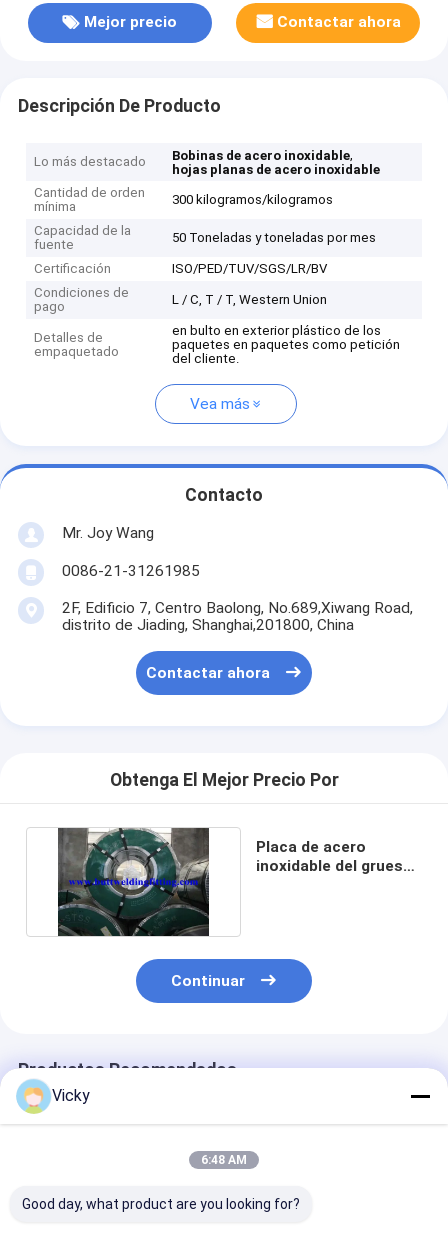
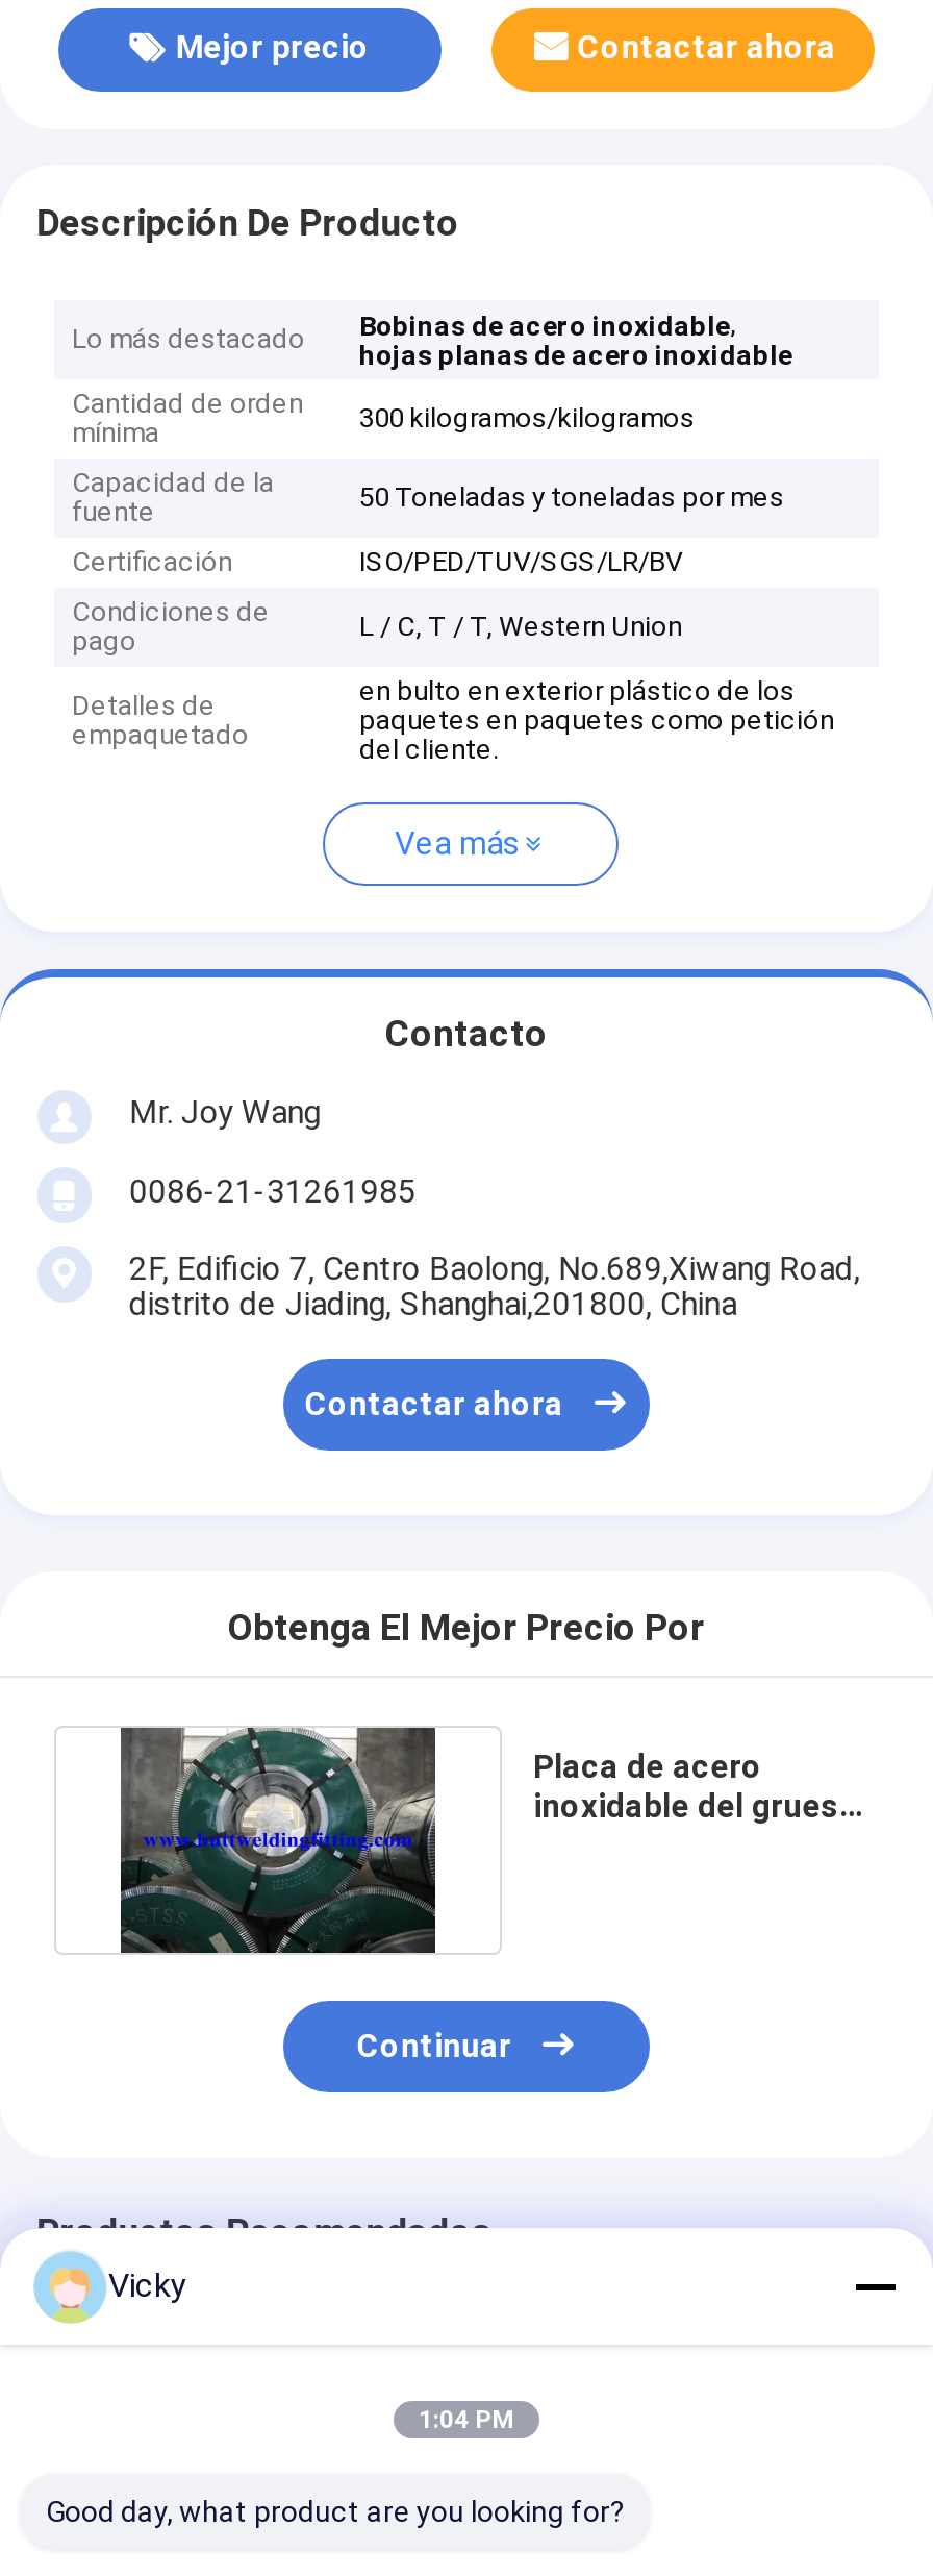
- 6:48 AM
+ 1:04 PM
